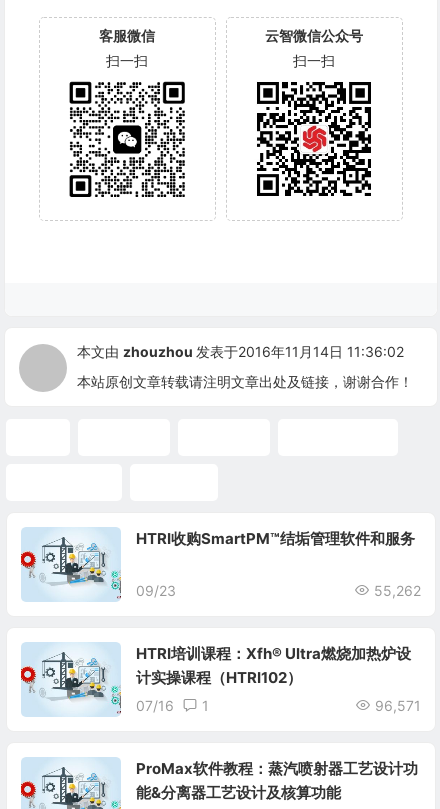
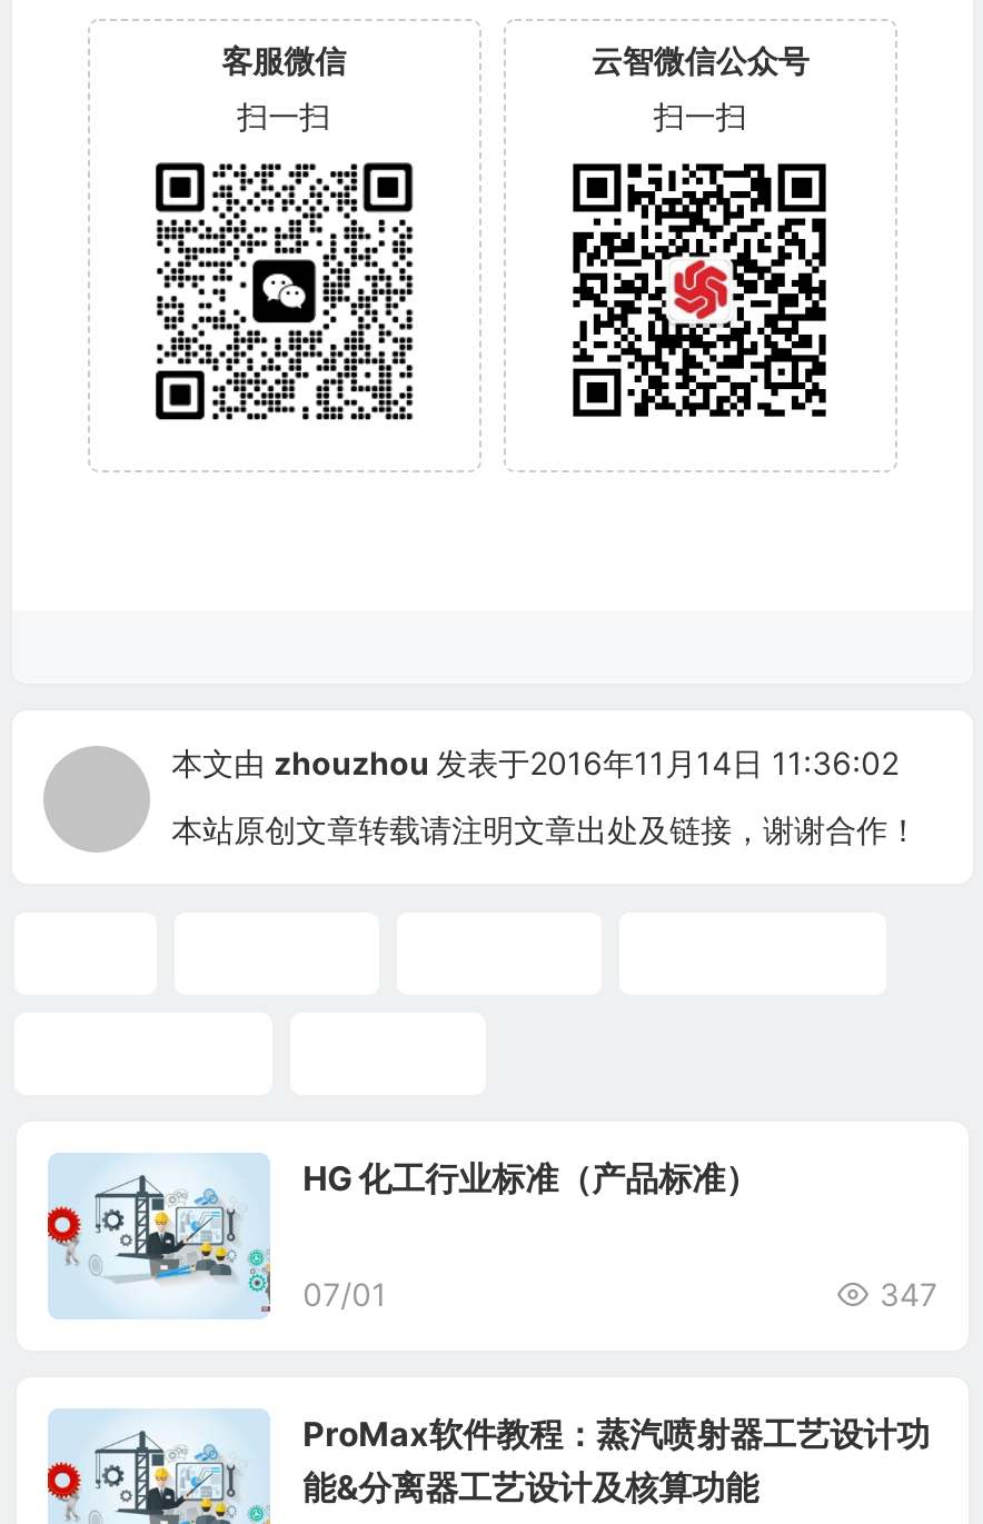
- HTRI收购SmartPM™结垢管理软件和服务
- 09/23
- 55,262
- HTRI培训课程：Xfh® Ultra燃烧加热炉设
- 计实操课程（HTRI102）
- 07/16
- 1
- 96,571
+ HG 化工行业标准（产品标准）
+ 07/01
+ 347
